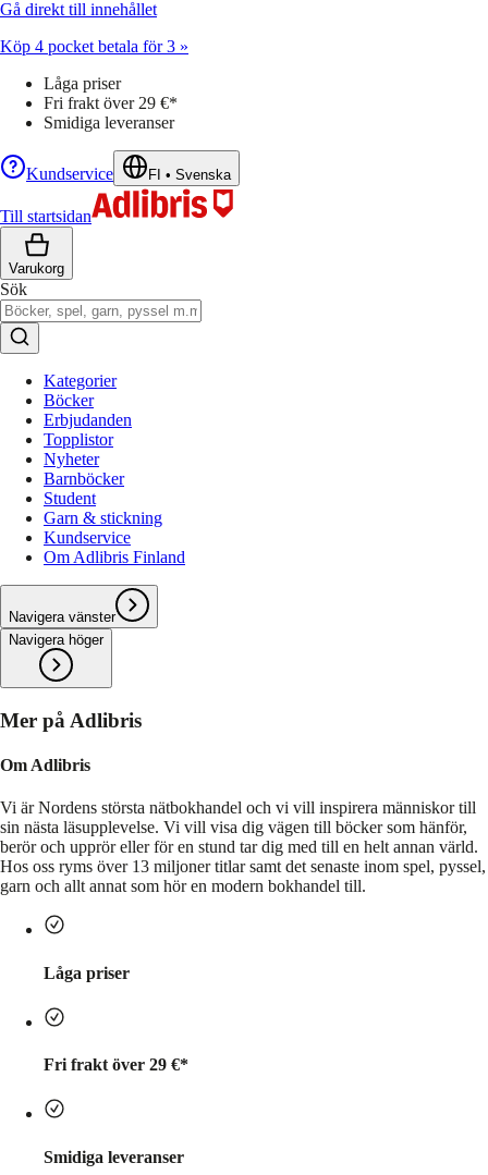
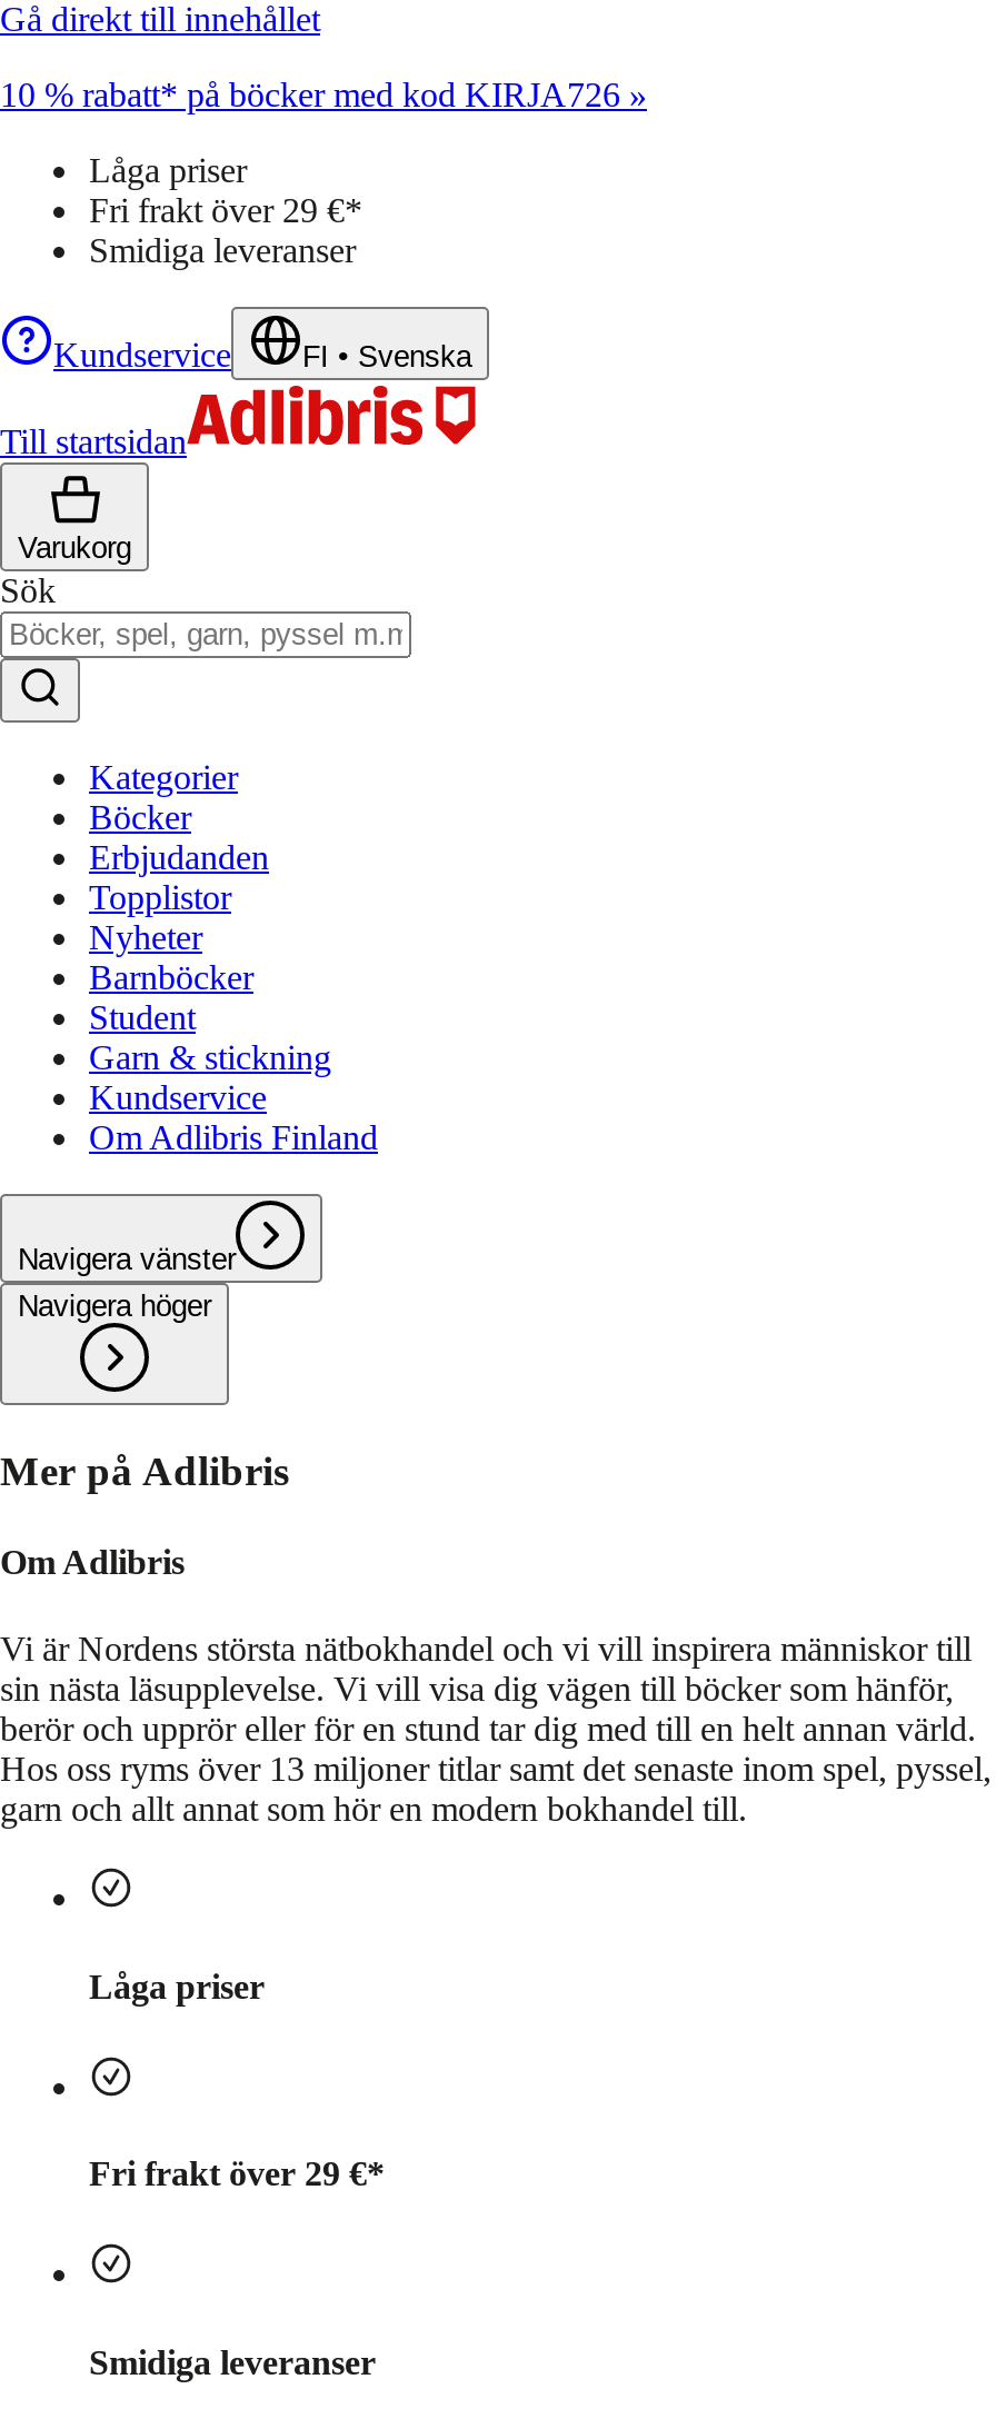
- Köp 4 pocket betala för 3 »
+ 10 % rabatt* på böcker med kod KIRJA726 »
